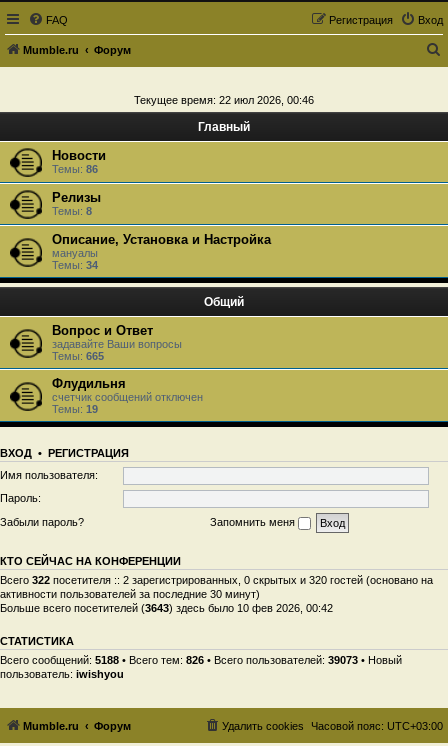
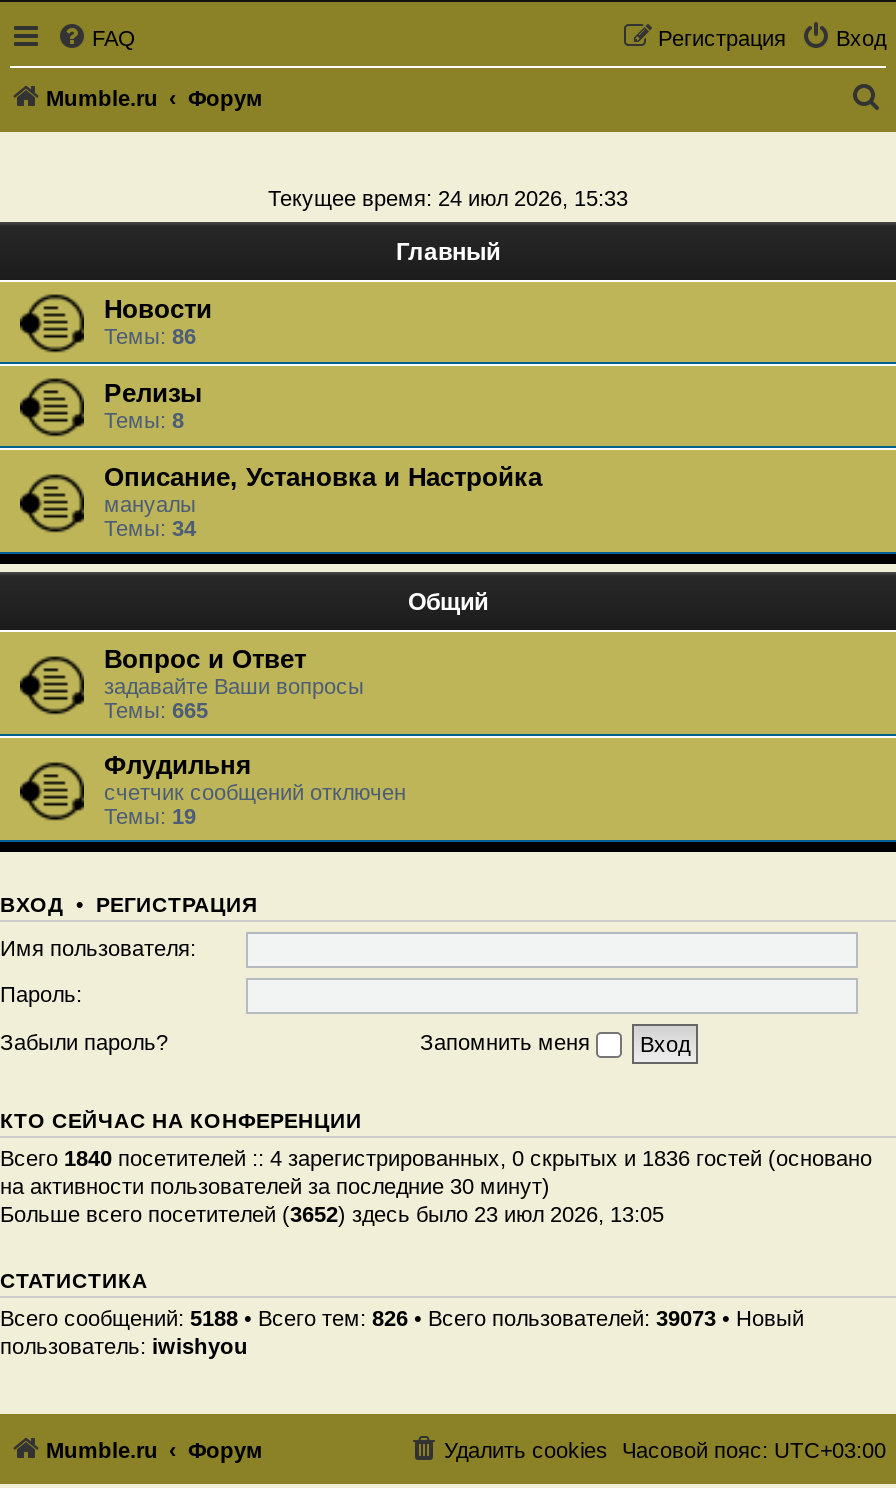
- Текущее время: 22 июл 2026, 00:46
+ Текущее время: 24 июл 2026, 15:33

- Всего 322 посетителя :: 2 зарегистрированных, 0 скрытых и 320 гостей (основано на
- активности пользователей за последние 30 минут)
- Больше всего посетителей (3643) здесь было 10 фев 2026, 00:42
+ Всего 1840 посетителей :: 4 зарегистрированных, 0 скрытых и 1836 гостей (основано
+ на активности пользователей за последние 30 минут)
+ Больше всего посетителей (3652) здесь было 23 июл 2026, 13:05
